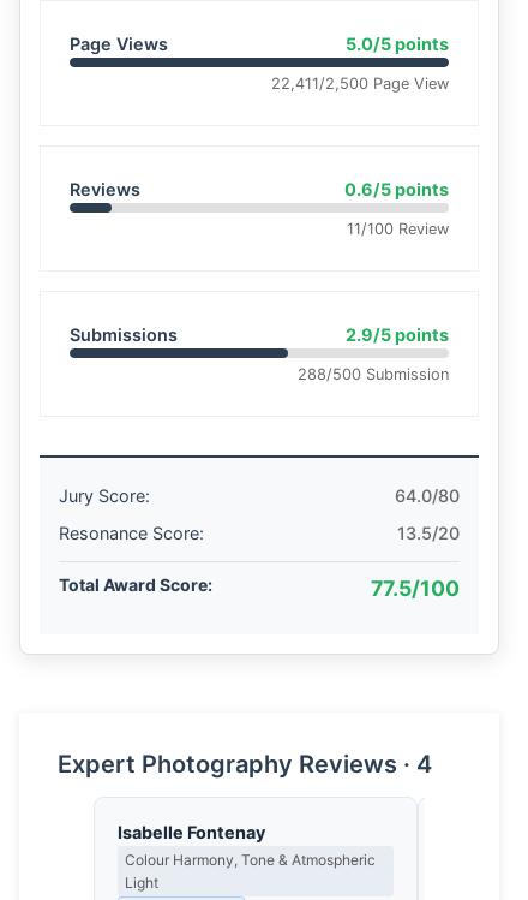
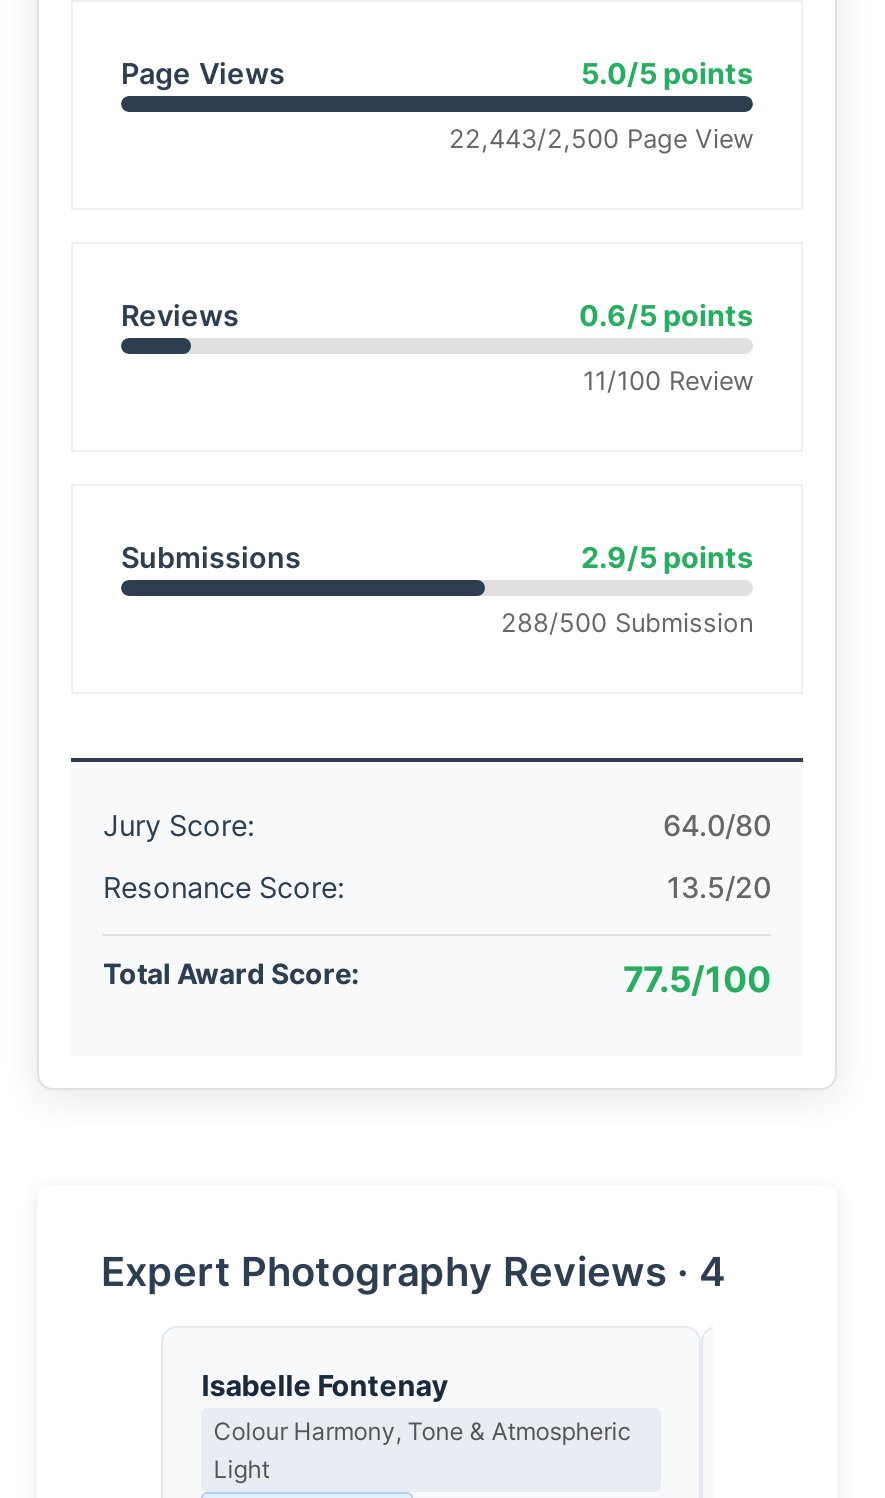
- 22,411/2,500 Page View
+ 22,443/2,500 Page View
